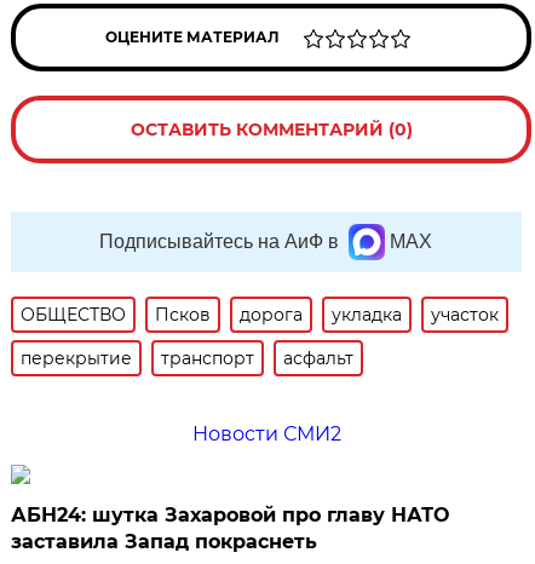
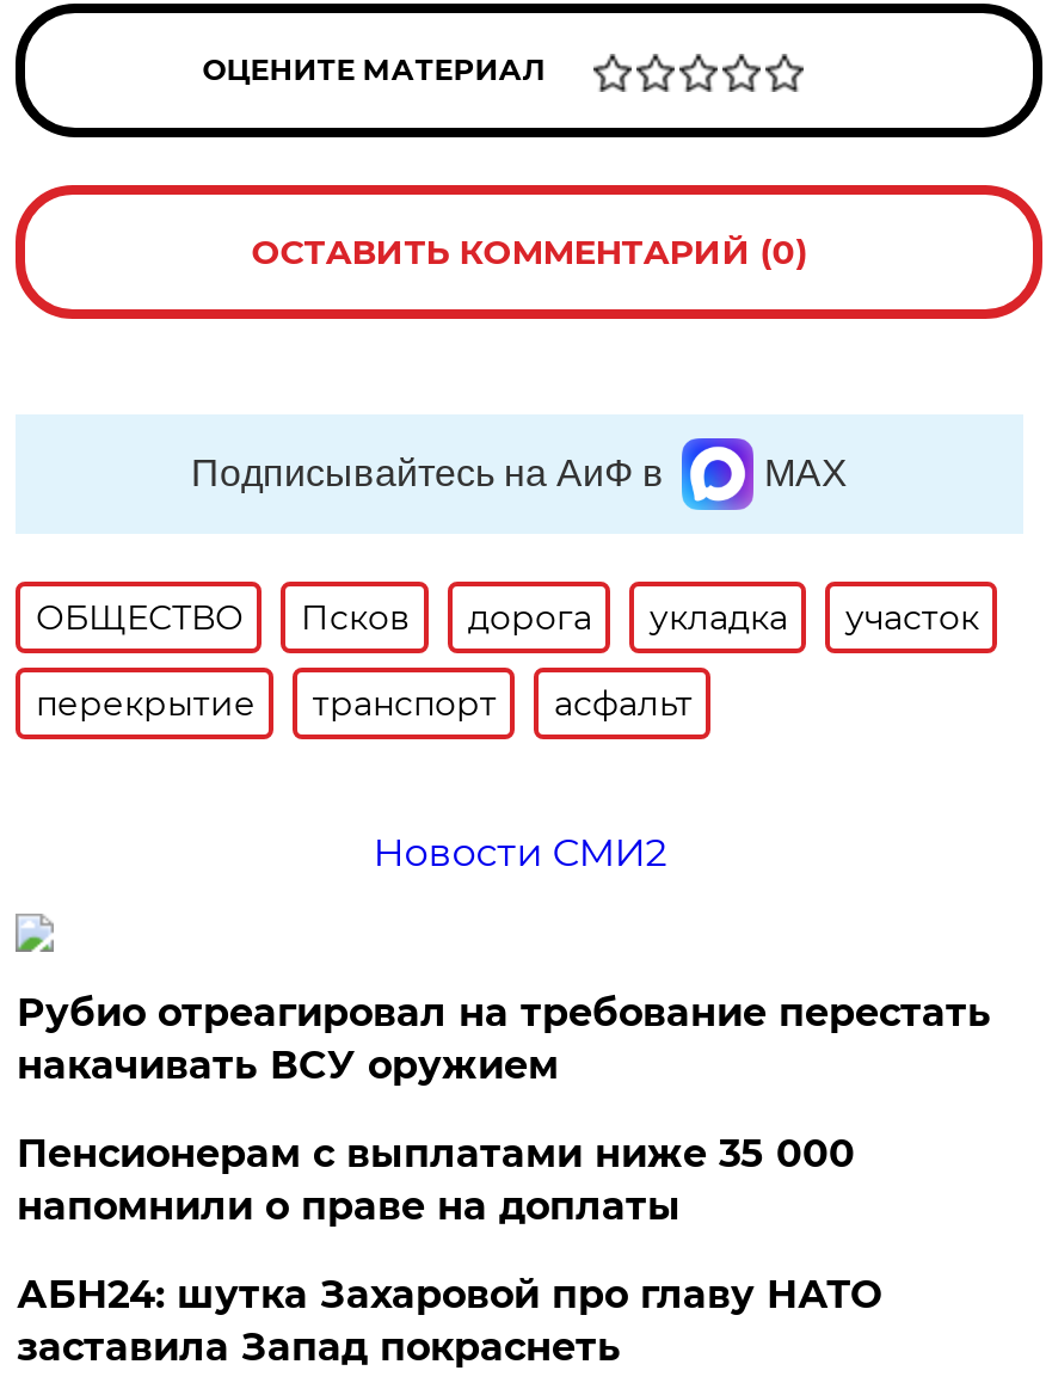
+ Рубио отреагировал на требование перестать
+ накачивать ВСУ оружием
+ Пенсионерам с выплатами ниже 35 000
+ напомнили о праве на доплаты
